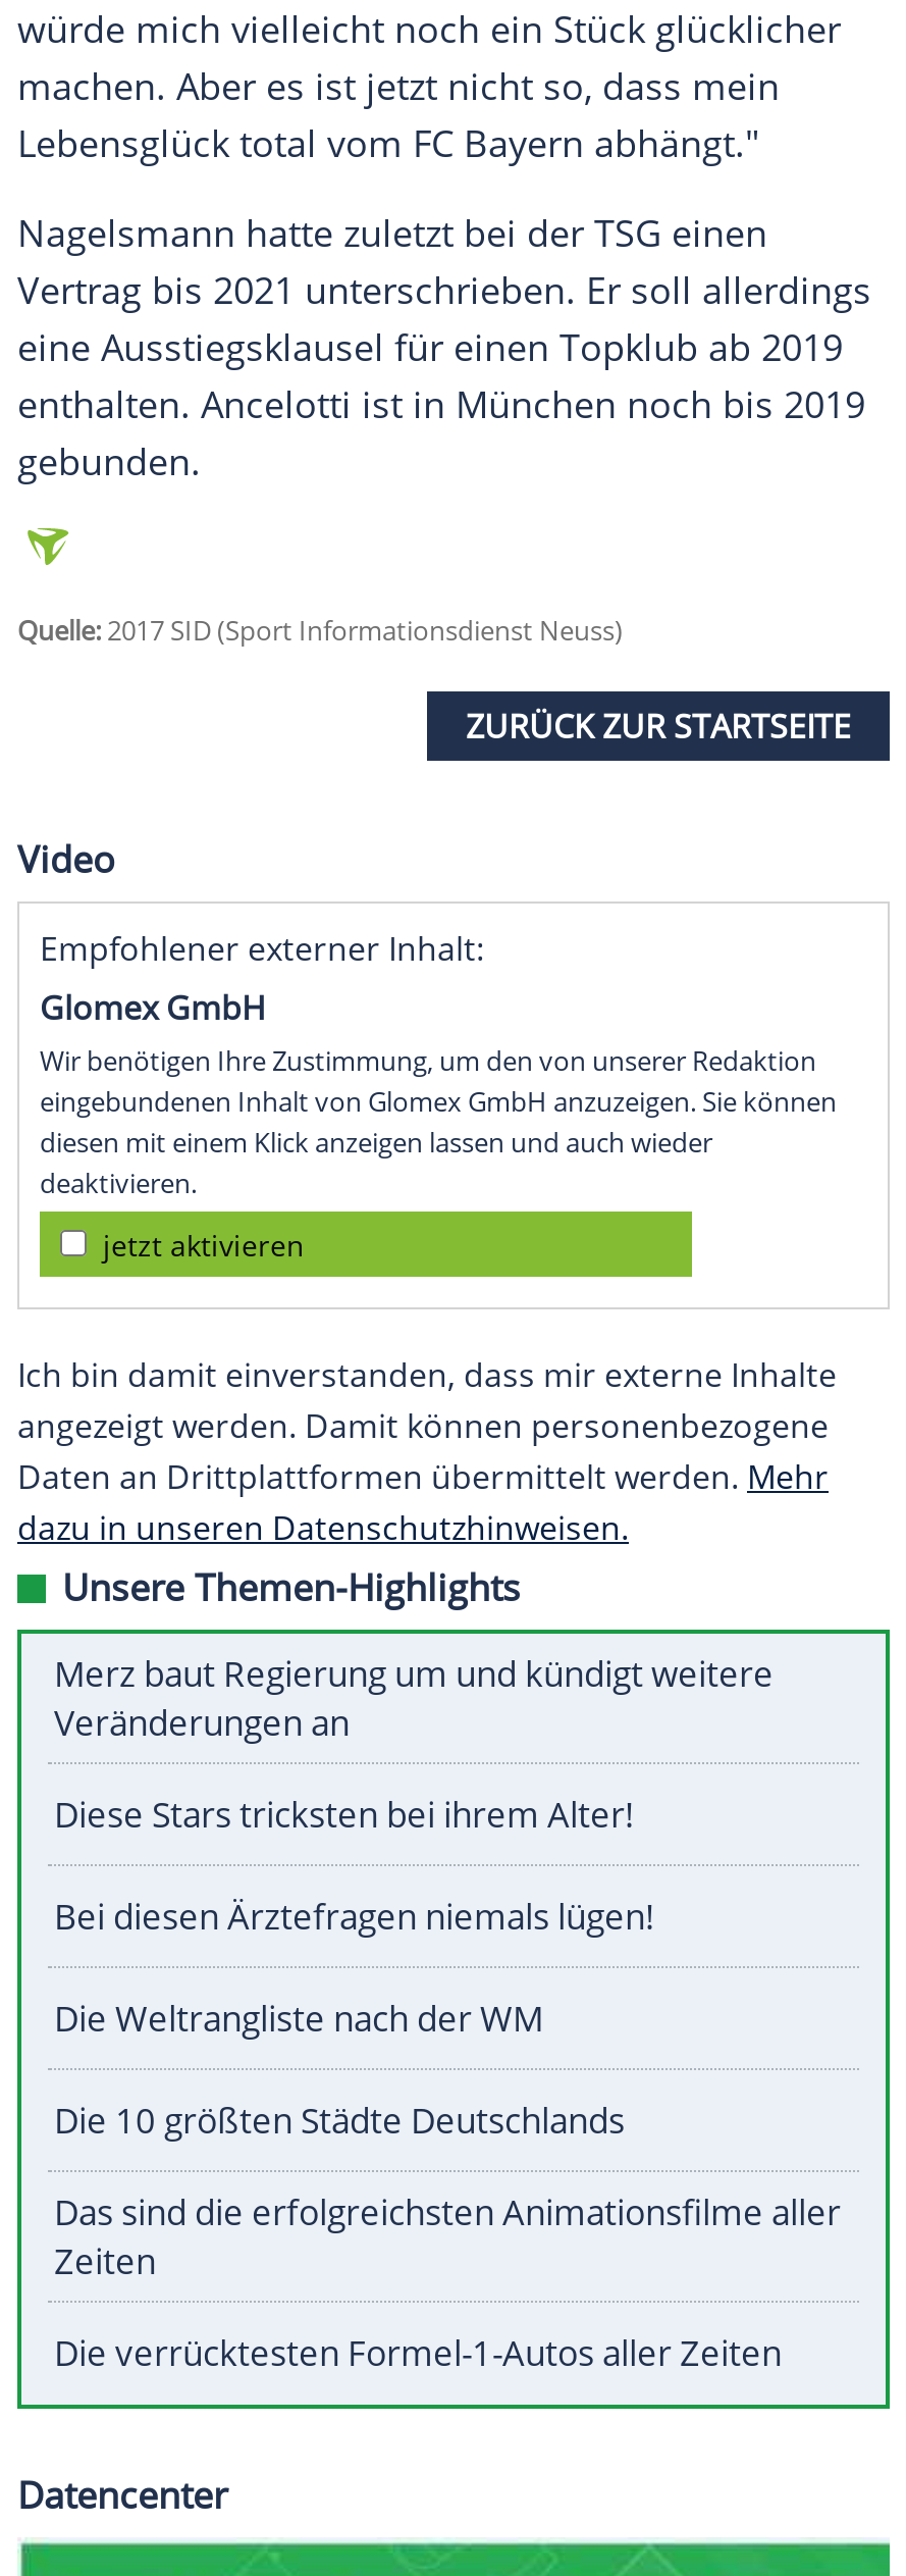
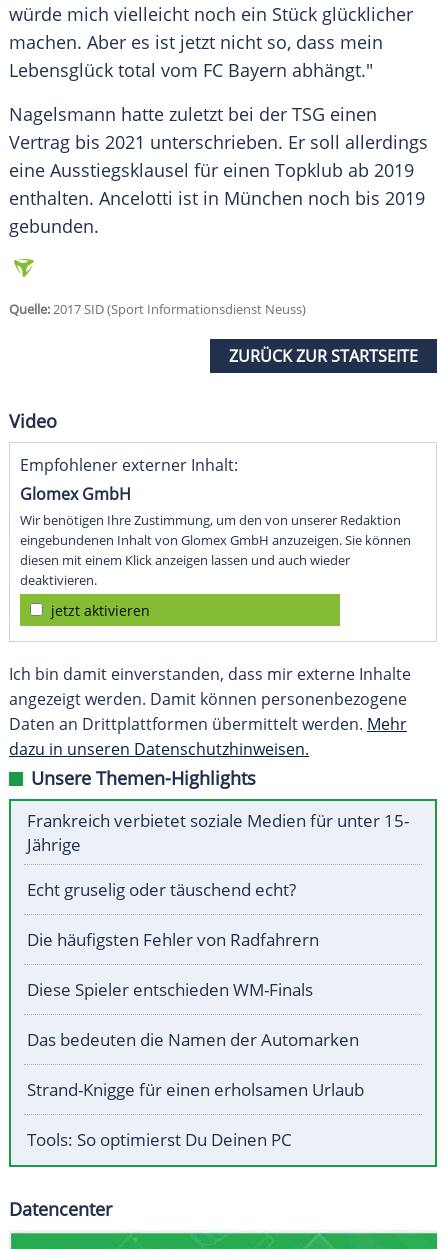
- Merz baut Regierung um und kündigt weitere
- Veränderungen an
+ Frankreich verbietet soziale Medien für unter 15-
+ Jährige

- Diese Stars tricksten bei ihrem Alter!
+ Echt gruselig oder täuschend echt?

- Bei diesen Ärztefragen niemals lügen!
+ Die häufigsten Fehler von Radfahrern

- Die Weltrangliste nach der WM
+ Diese Spieler entschieden WM-Finals

- Die 10 größten Städte Deutschlands
+ Das bedeuten die Namen der Automarken

- Das sind die erfolgreichsten Animationsfilme aller
- Zeiten
+ Strand-Knigge für einen erholsamen Urlaub

- Die verrücktesten Formel-1-Autos aller Zeiten
+ Tools: So optimierst Du Deinen PC
